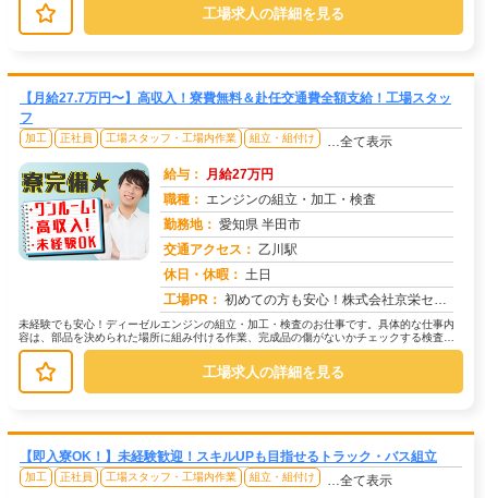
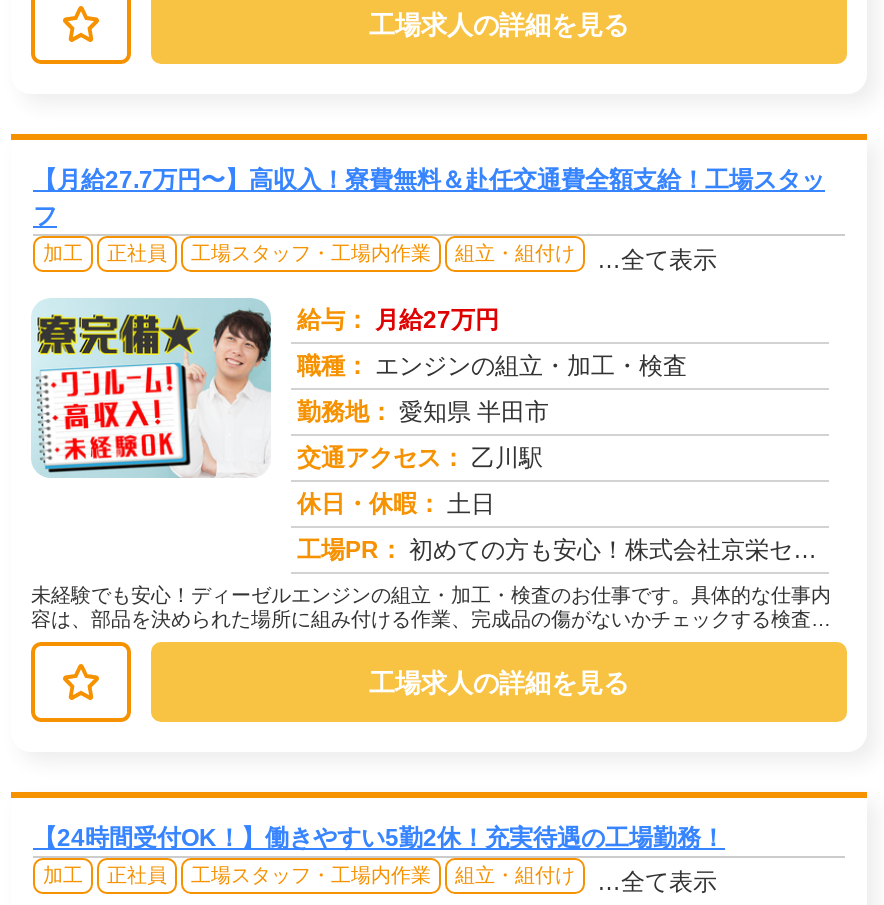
- 【即入寮OK！】未経験歓迎！スキルUPも目指せるトラック・バス組立
+ 【24時間受付OK！】働きやすい5勤2休！充実待遇の工場勤務！
